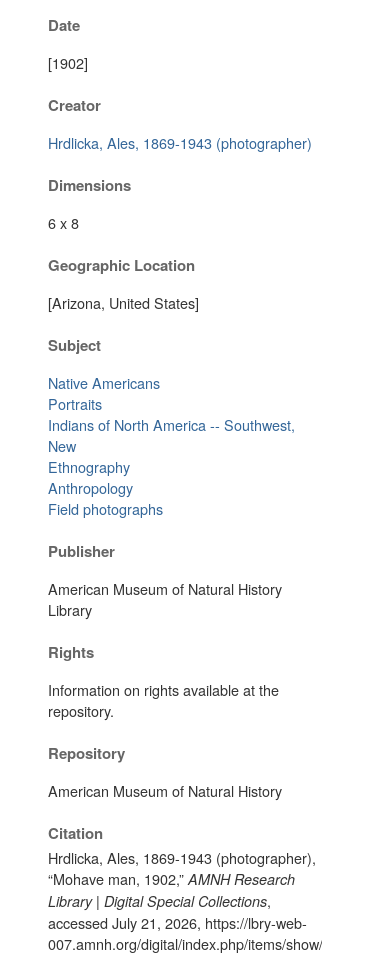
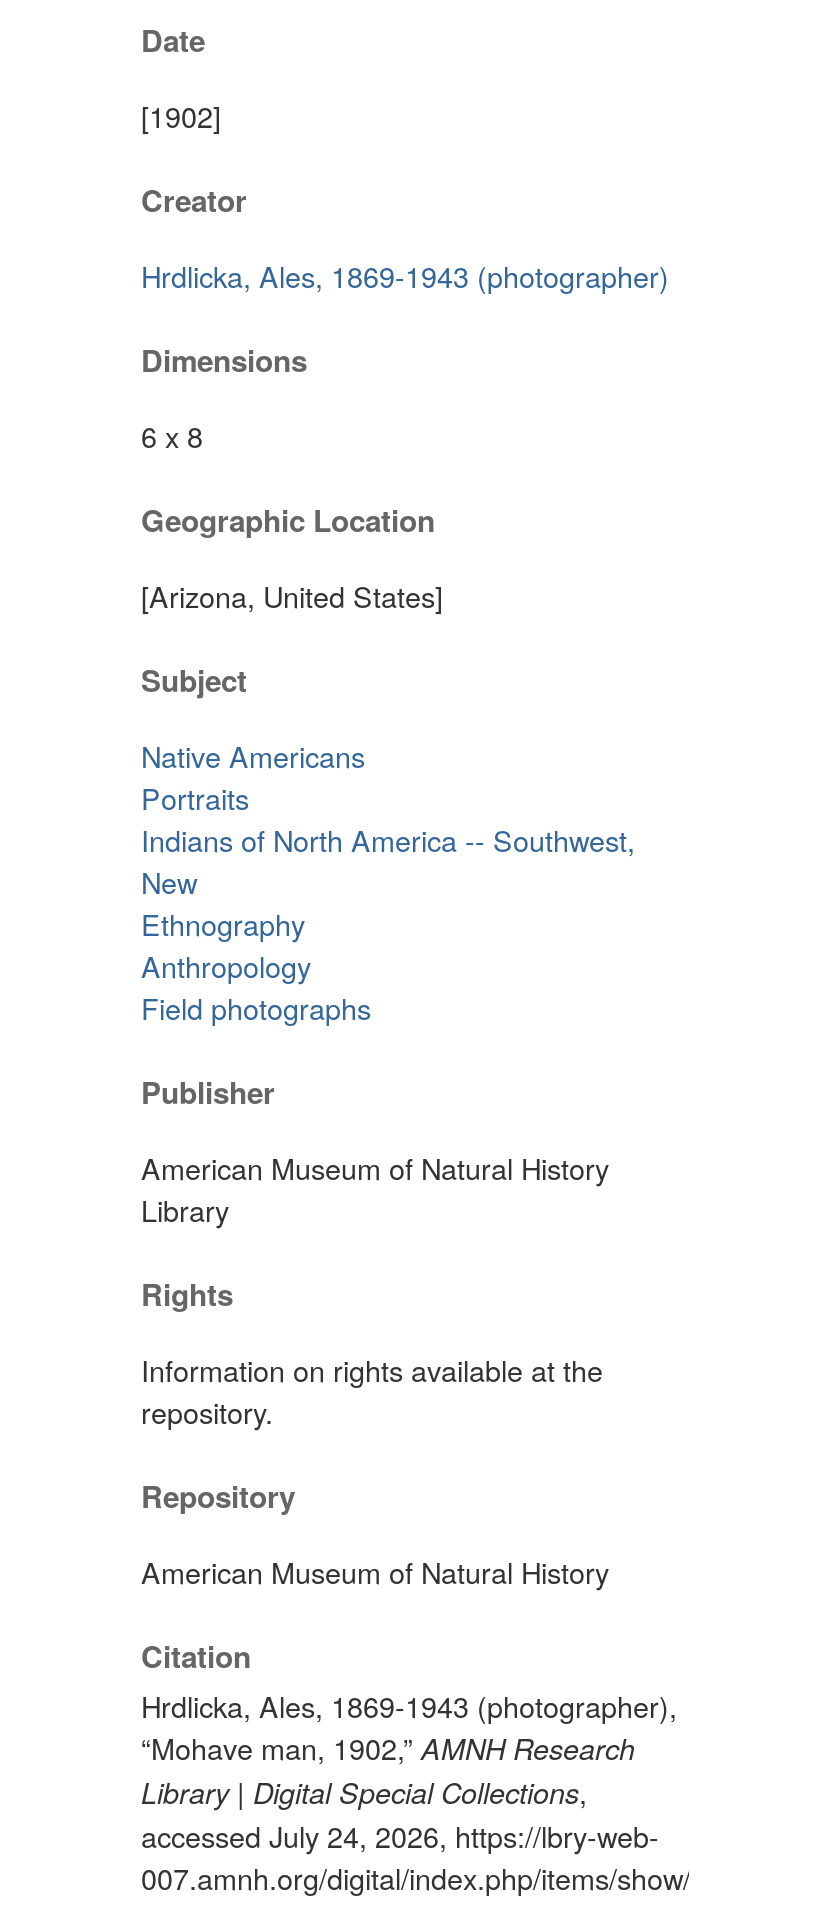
- accessed July 21, 2026, https://lbry-web-
+ accessed July 24, 2026, https://lbry-web-
